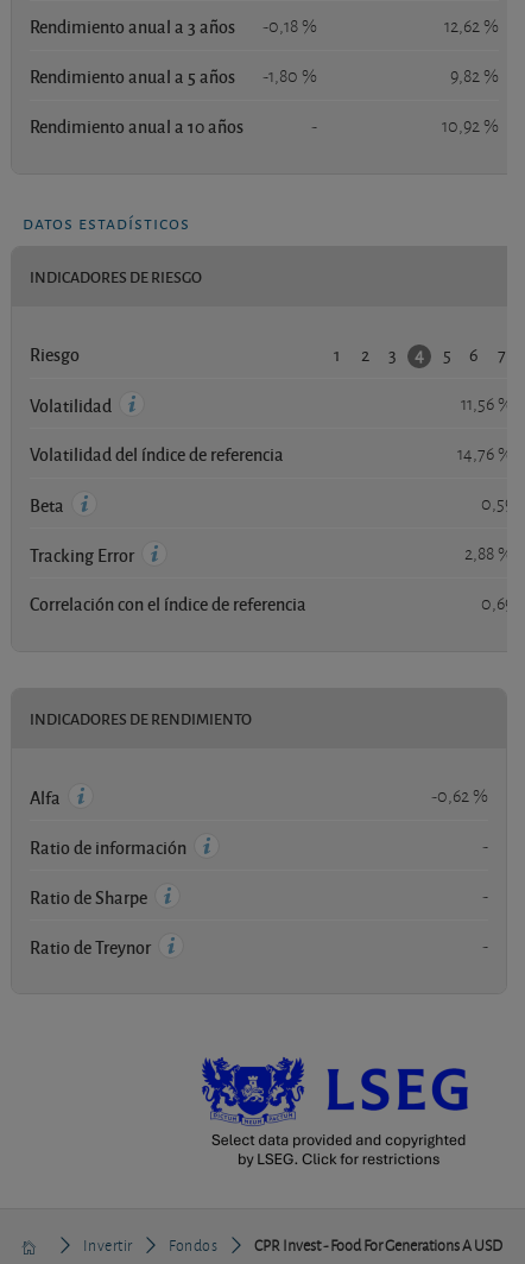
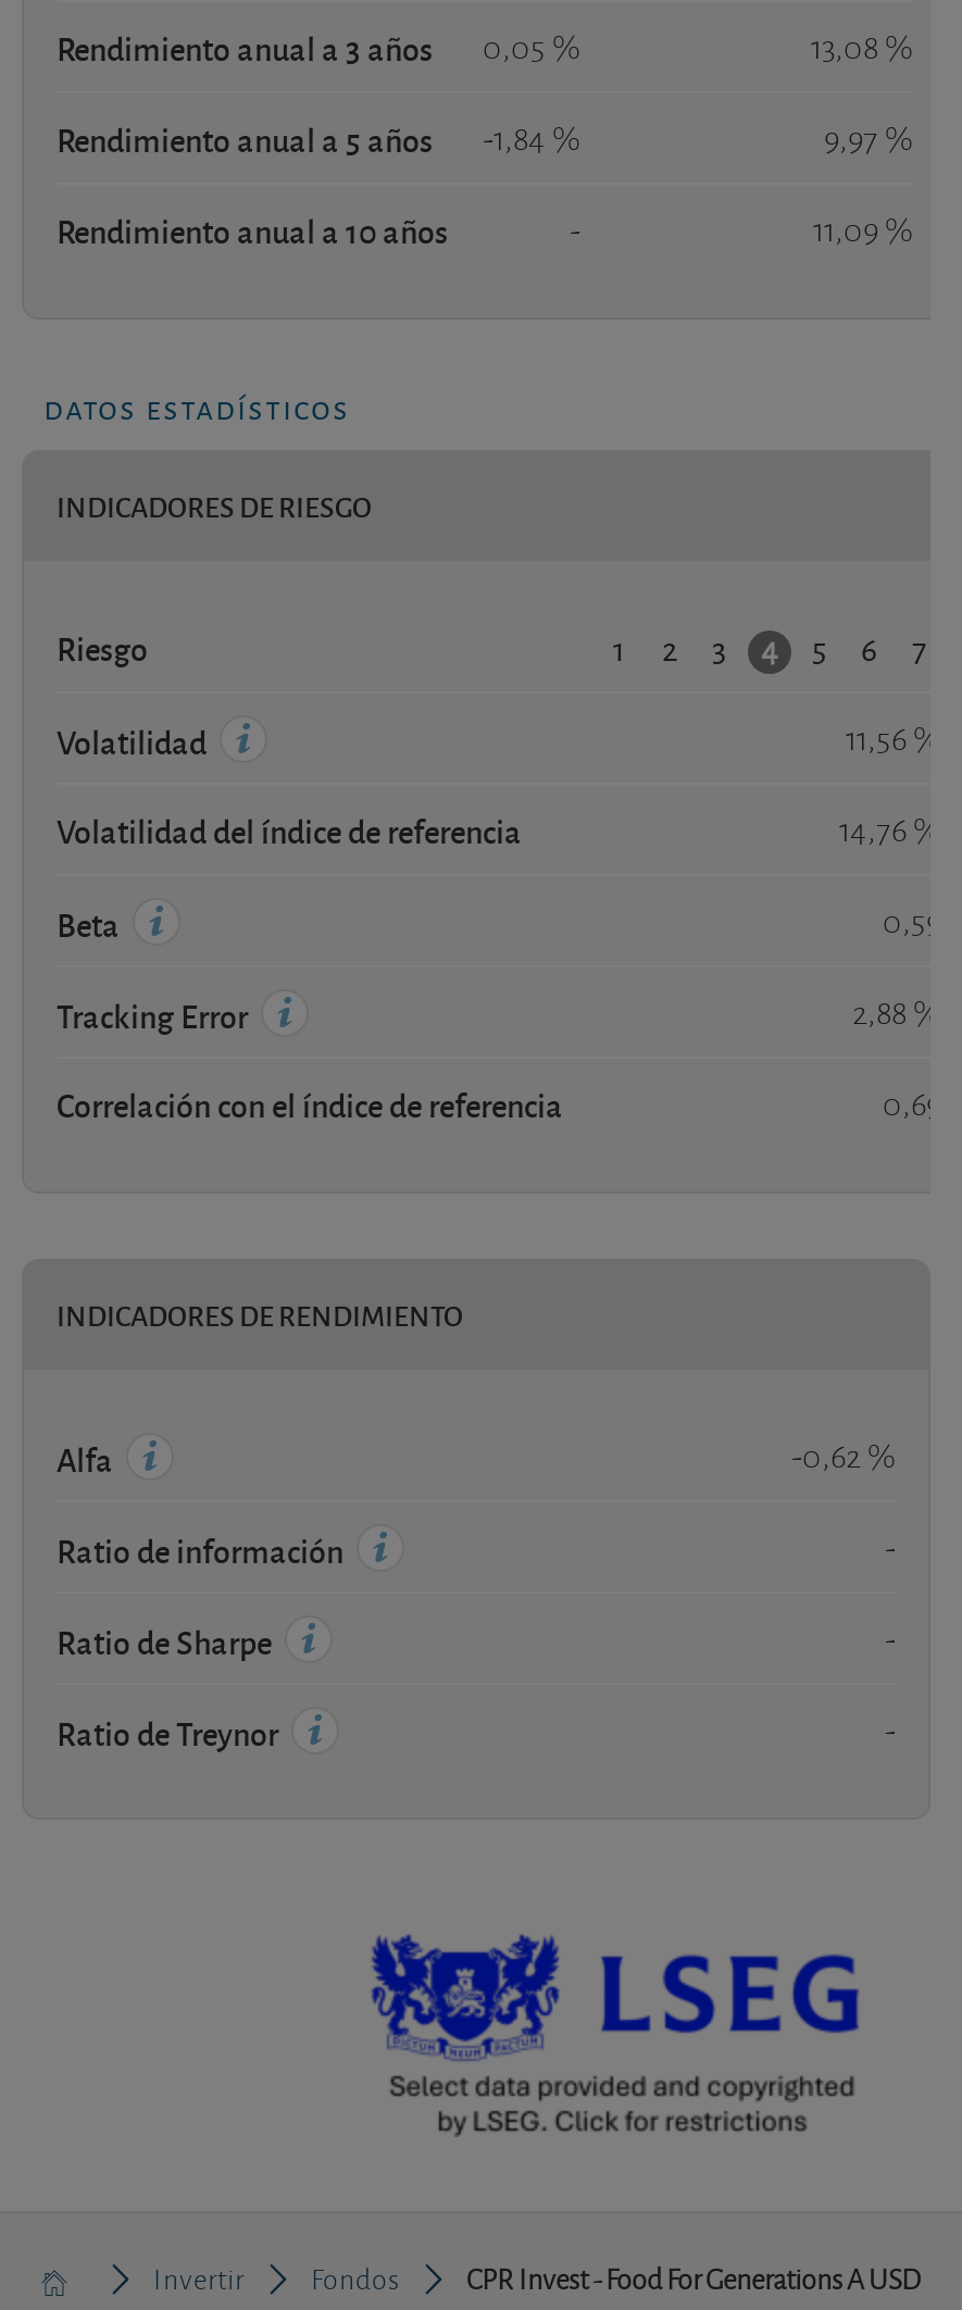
- Rendimiento anual a 3 años -0,18 %
+ Rendimiento anual a 3 años 0,05 %

- 12,62 %
+ 13,08 %

- Rendimiento anual a 5 años -1,80 %
+ Rendimiento anual a 5 años -1,84 %

- 9,82 %
+ 9,97 %

- 10,92 %
+ 11,09 %
